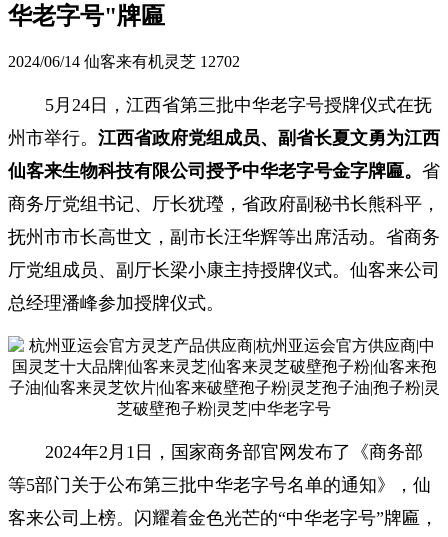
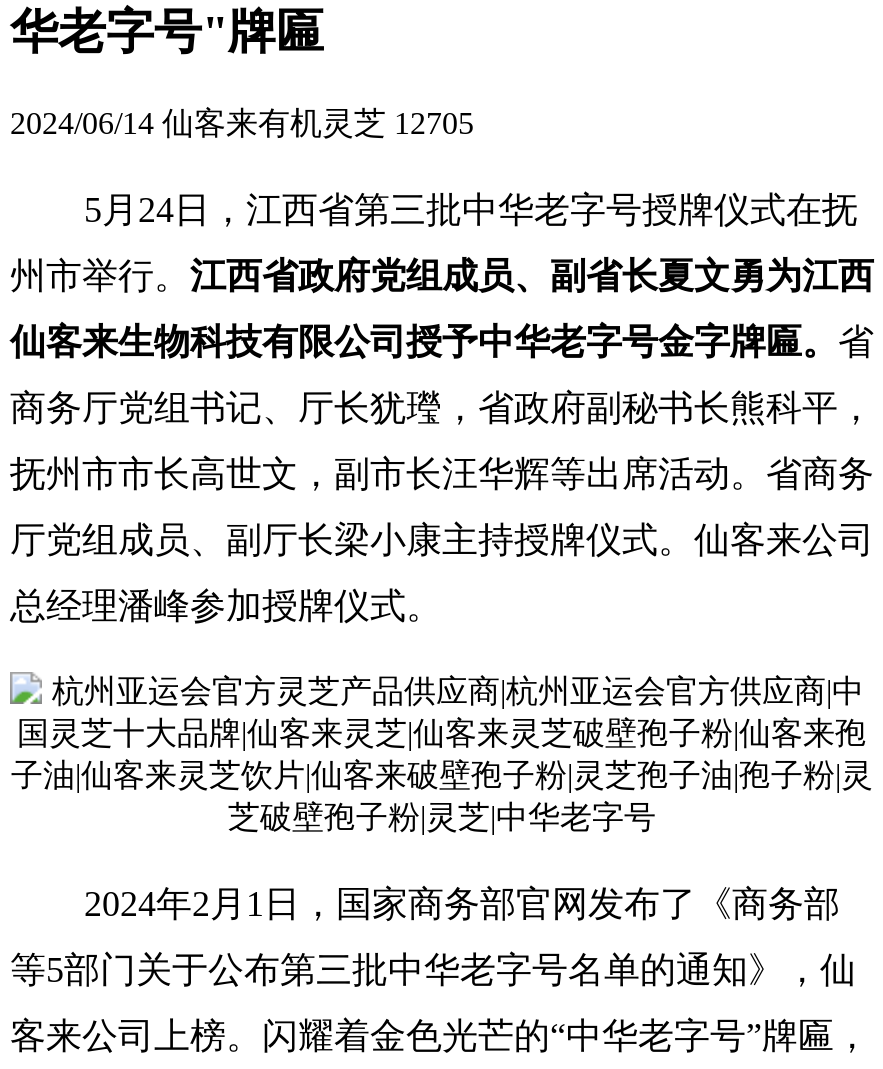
- 2024/06/14 仙客来有机灵芝 12702
+ 2024/06/14 仙客来有机灵芝 12705
